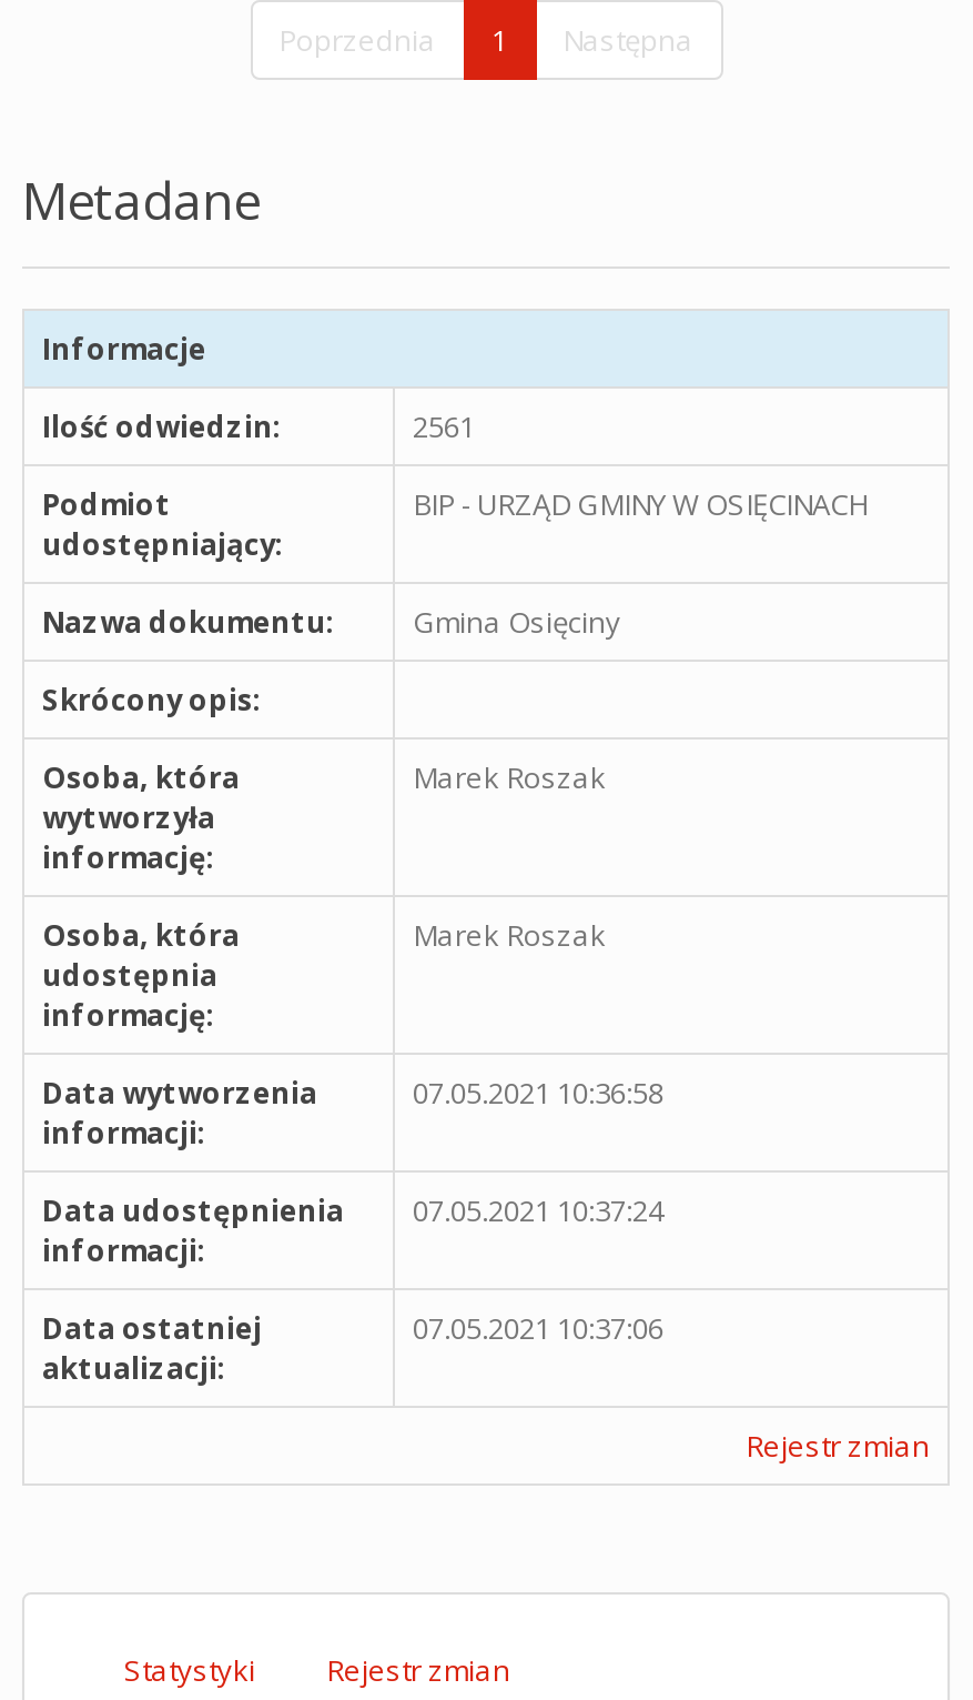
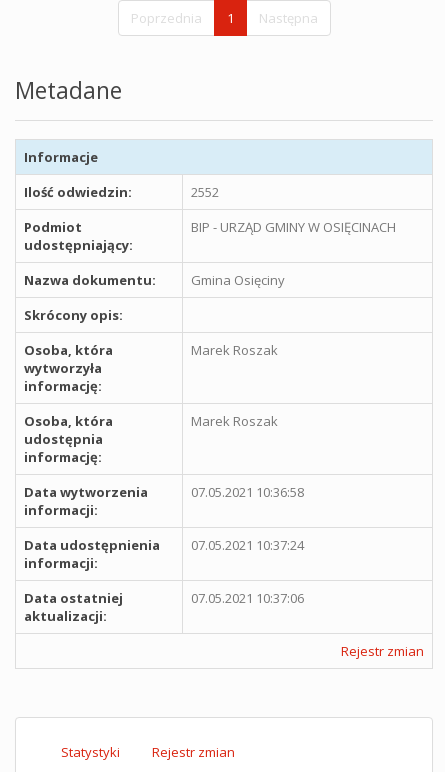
- 2561
+ 2552
